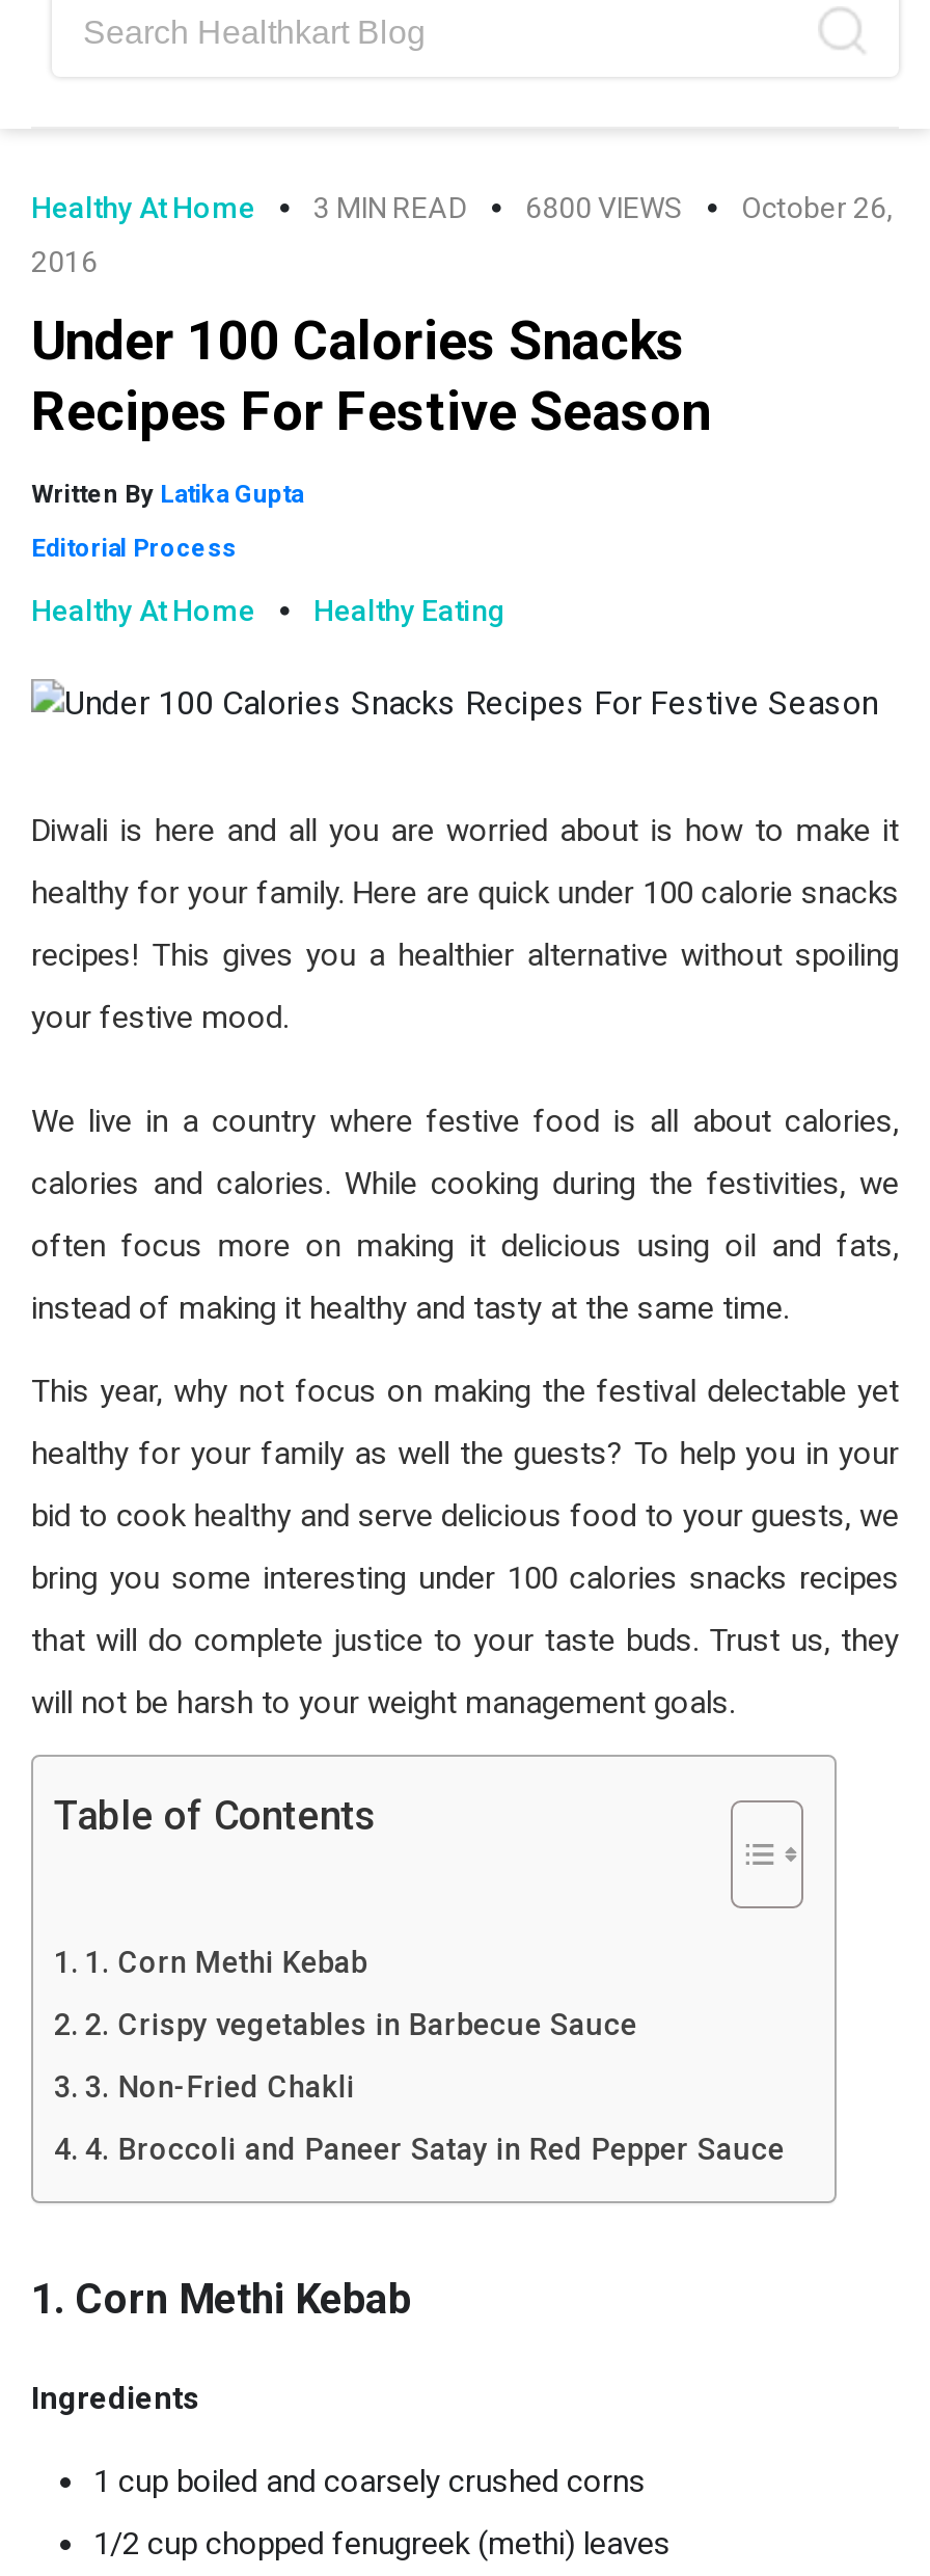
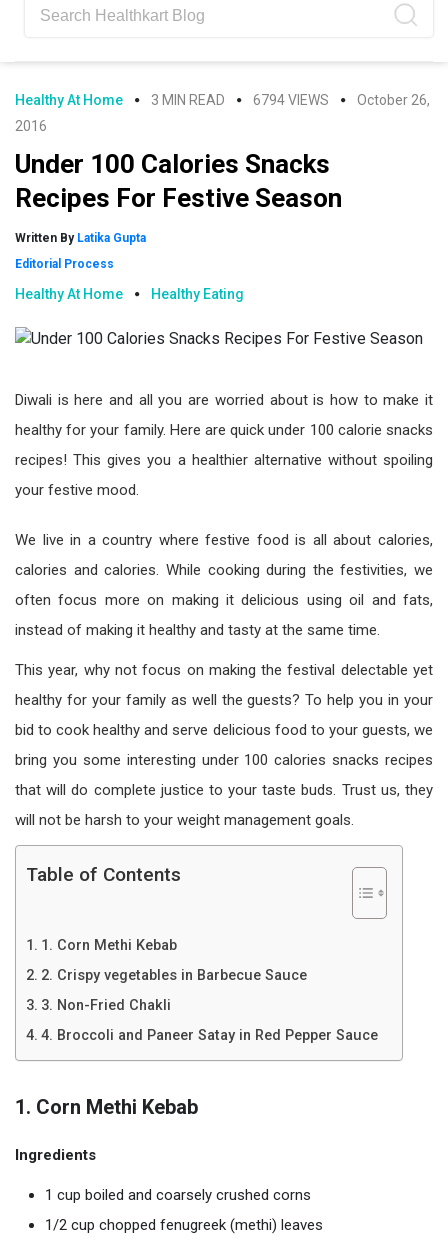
- Healthy At Home 3 MIN READ 6800 VIEWS October 26,
+ Healthy At Home 3 MIN READ 6794 VIEWS October 26,
